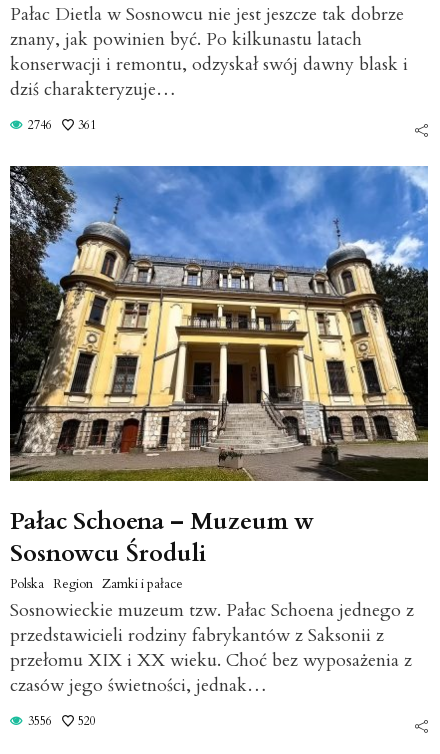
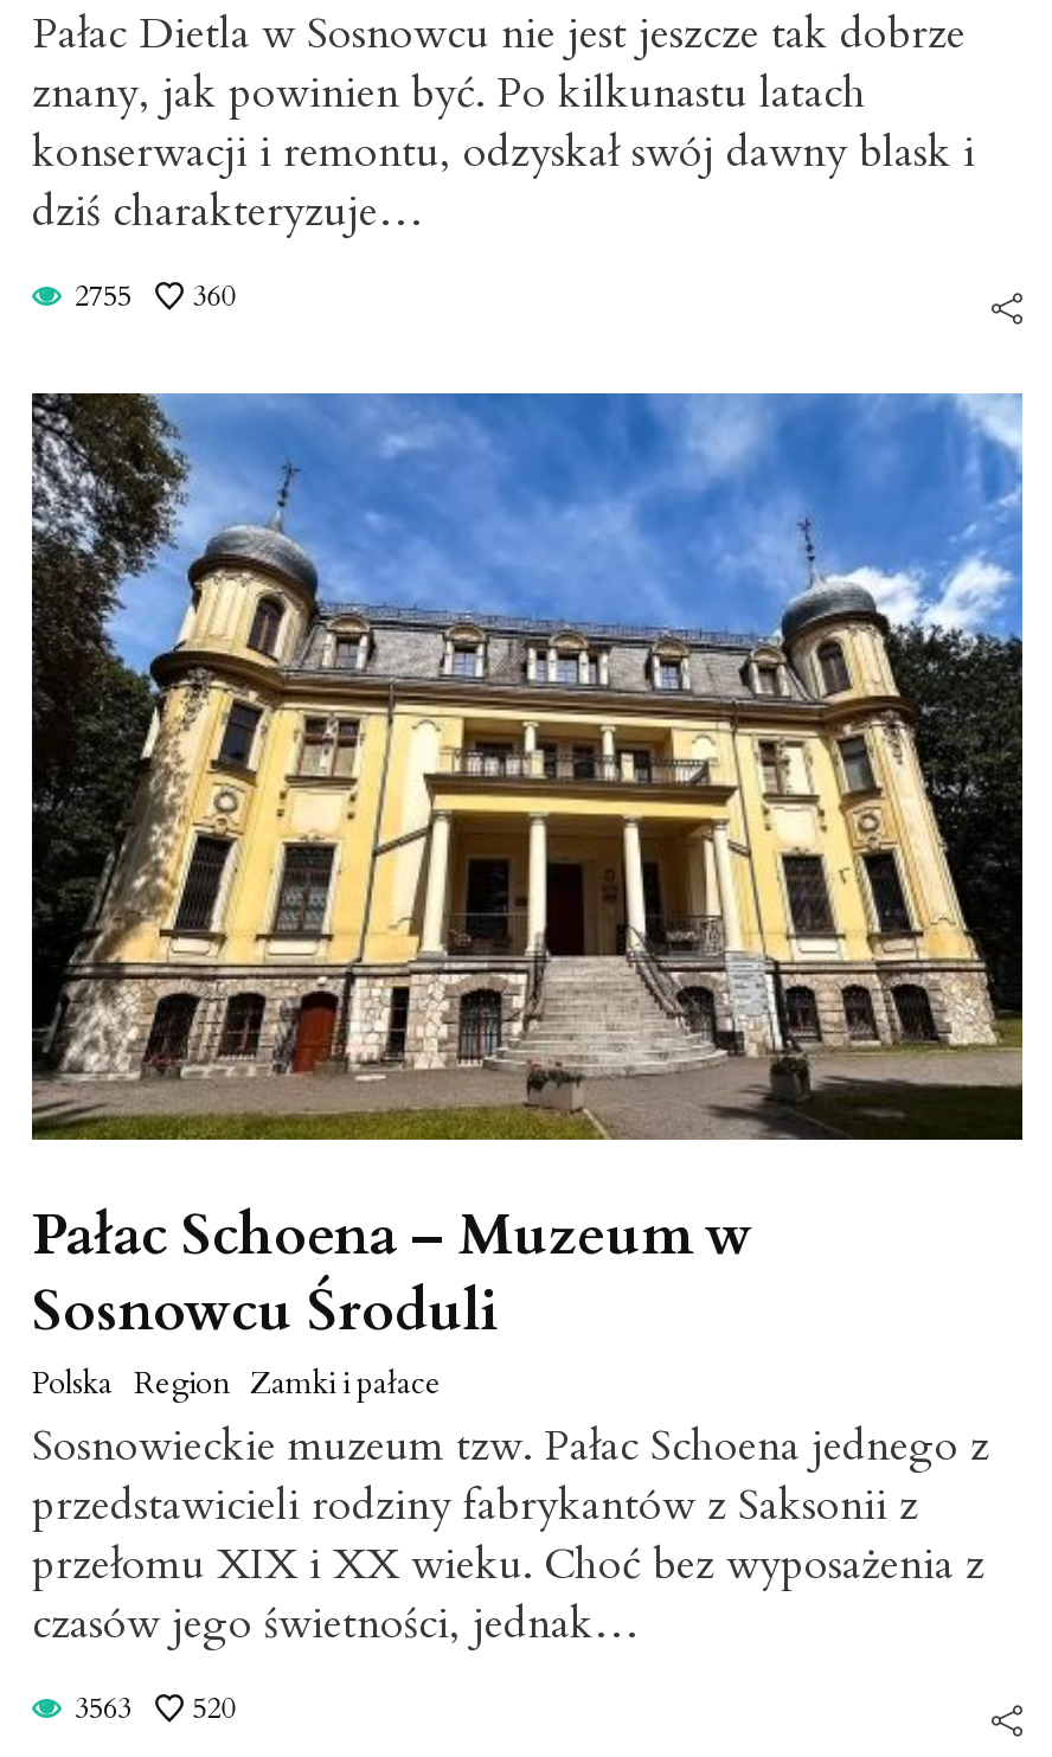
- 2746
+ 2755

- 361
+ 360

- 3556 520
+ 3563 520
